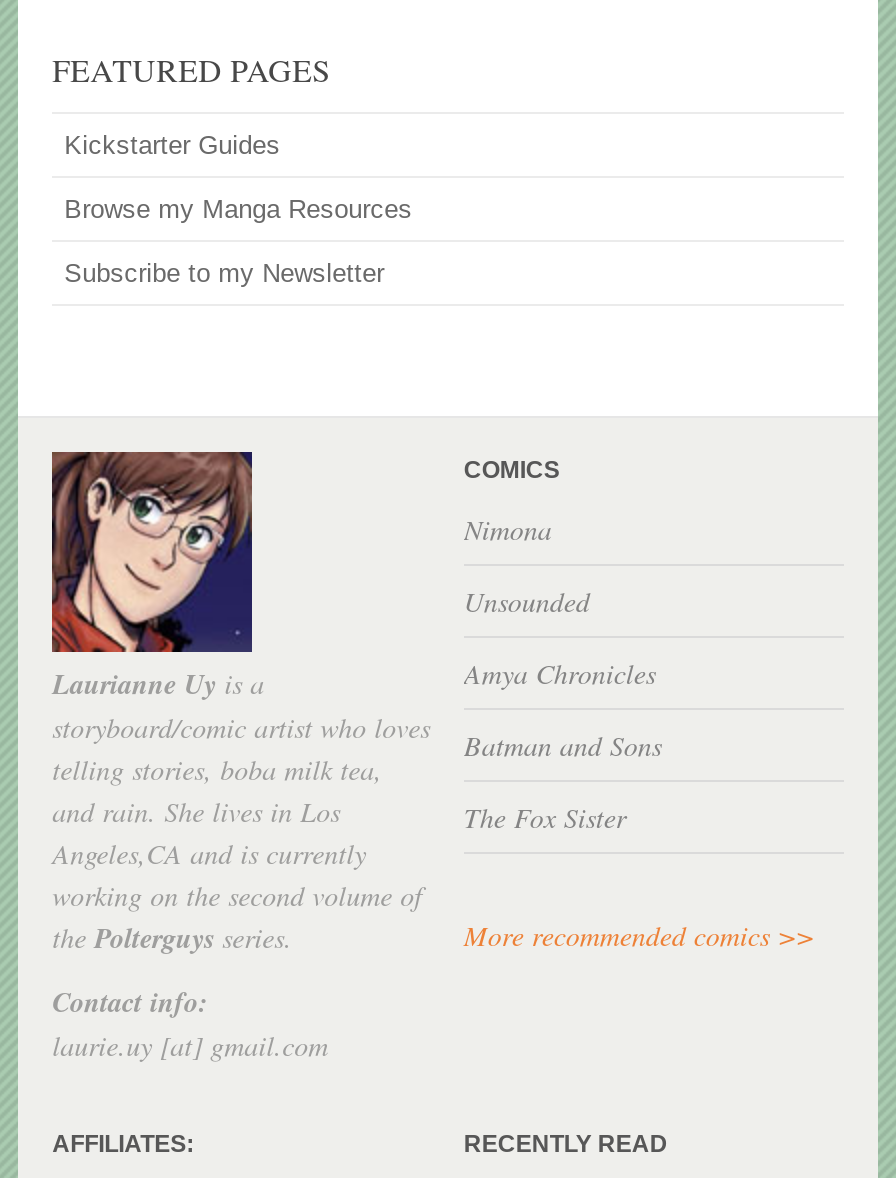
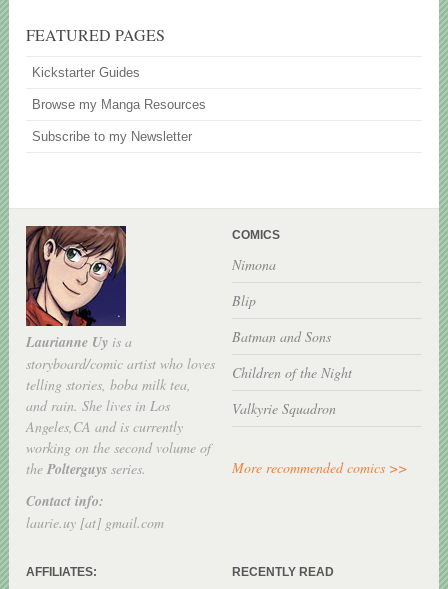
- Unsounded
- Amya Chronicles
+ Blip

moved up: Batman and Sons

- The Fox Sister
+ Children of the Night
+ Valkyrie Squadron
